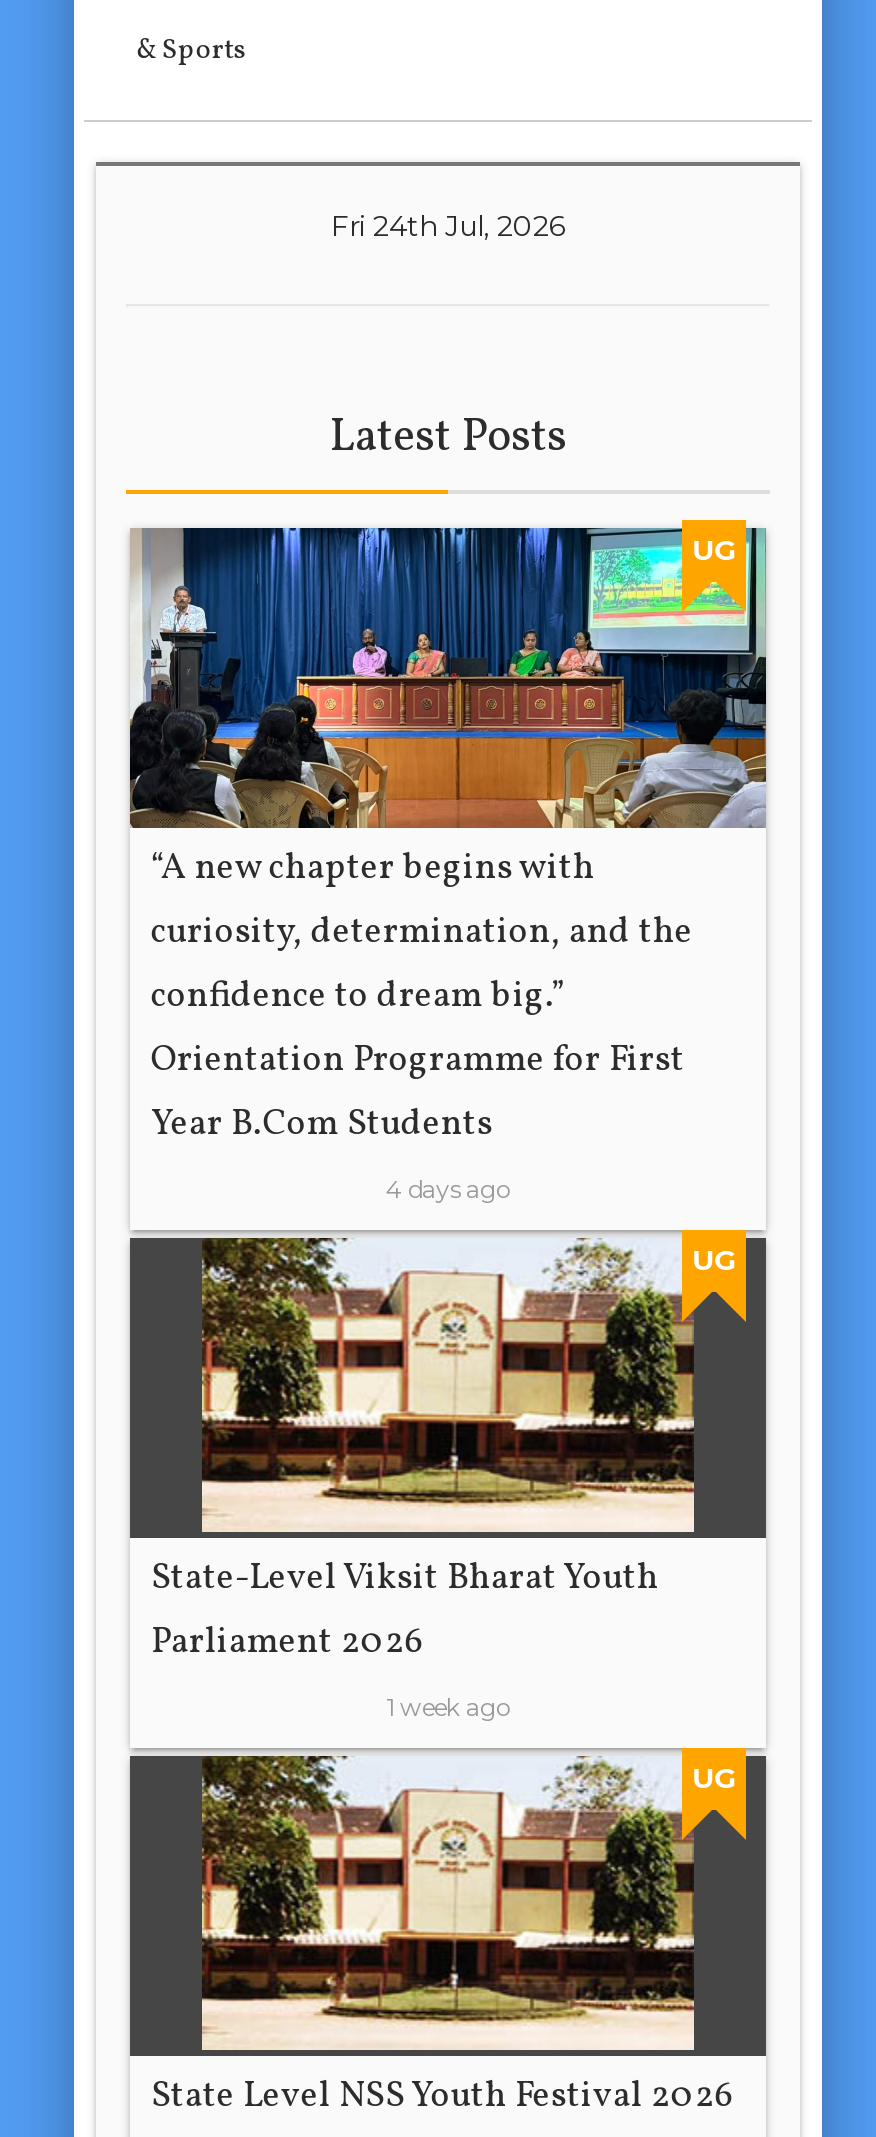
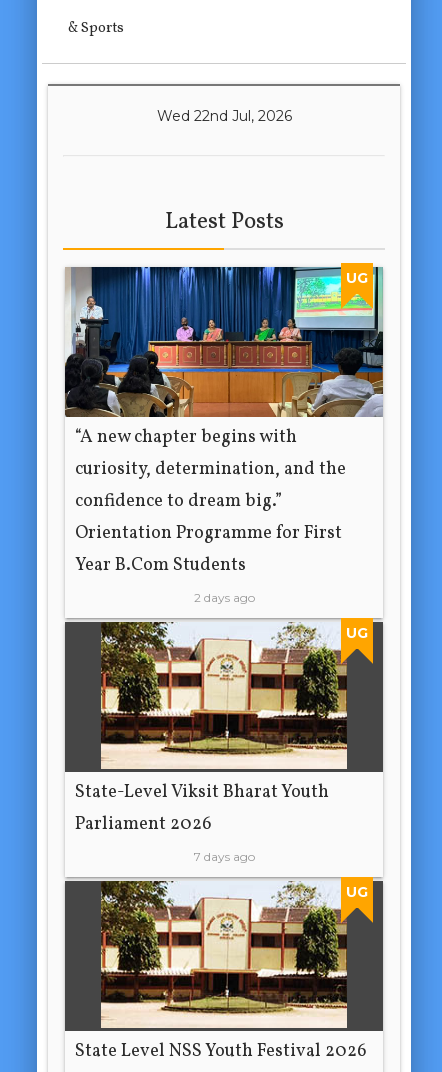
- Fri 24th Jul, 2026
+ Wed 22nd Jul, 2026

- 4 days ago
+ 2 days ago

- 1 week ago
+ 7 days ago
